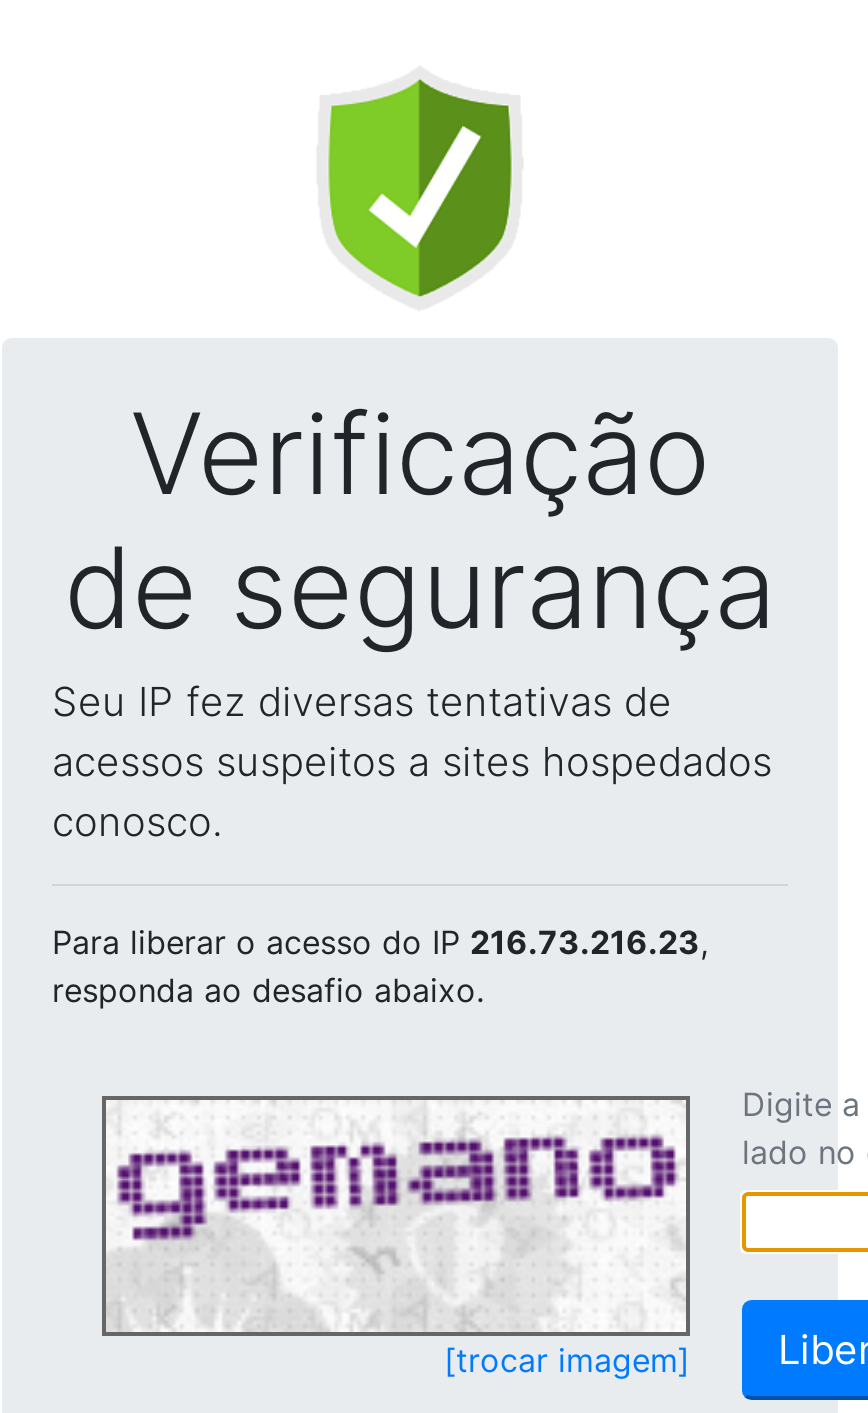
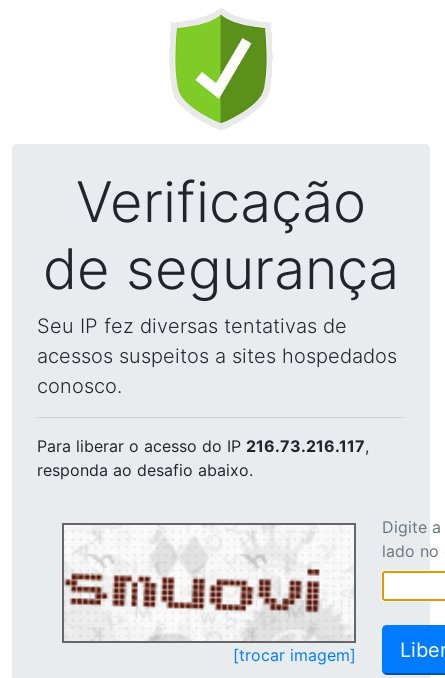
- Para liberar o acesso do IP 216.73.216.23,
+ Para liberar o acesso do IP 216.73.216.117,

- [image]
+ [image]
